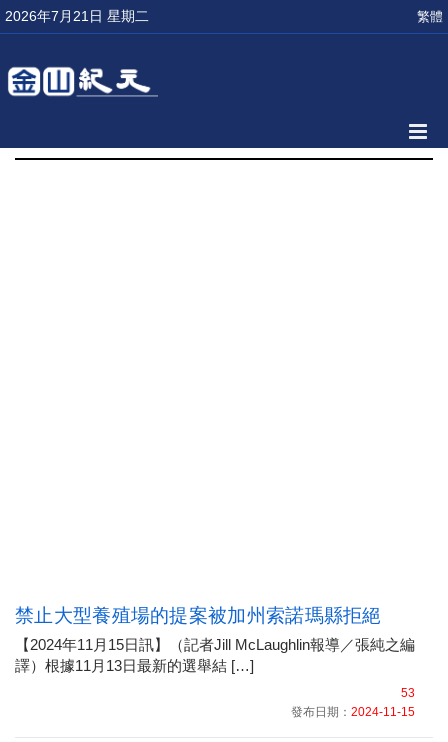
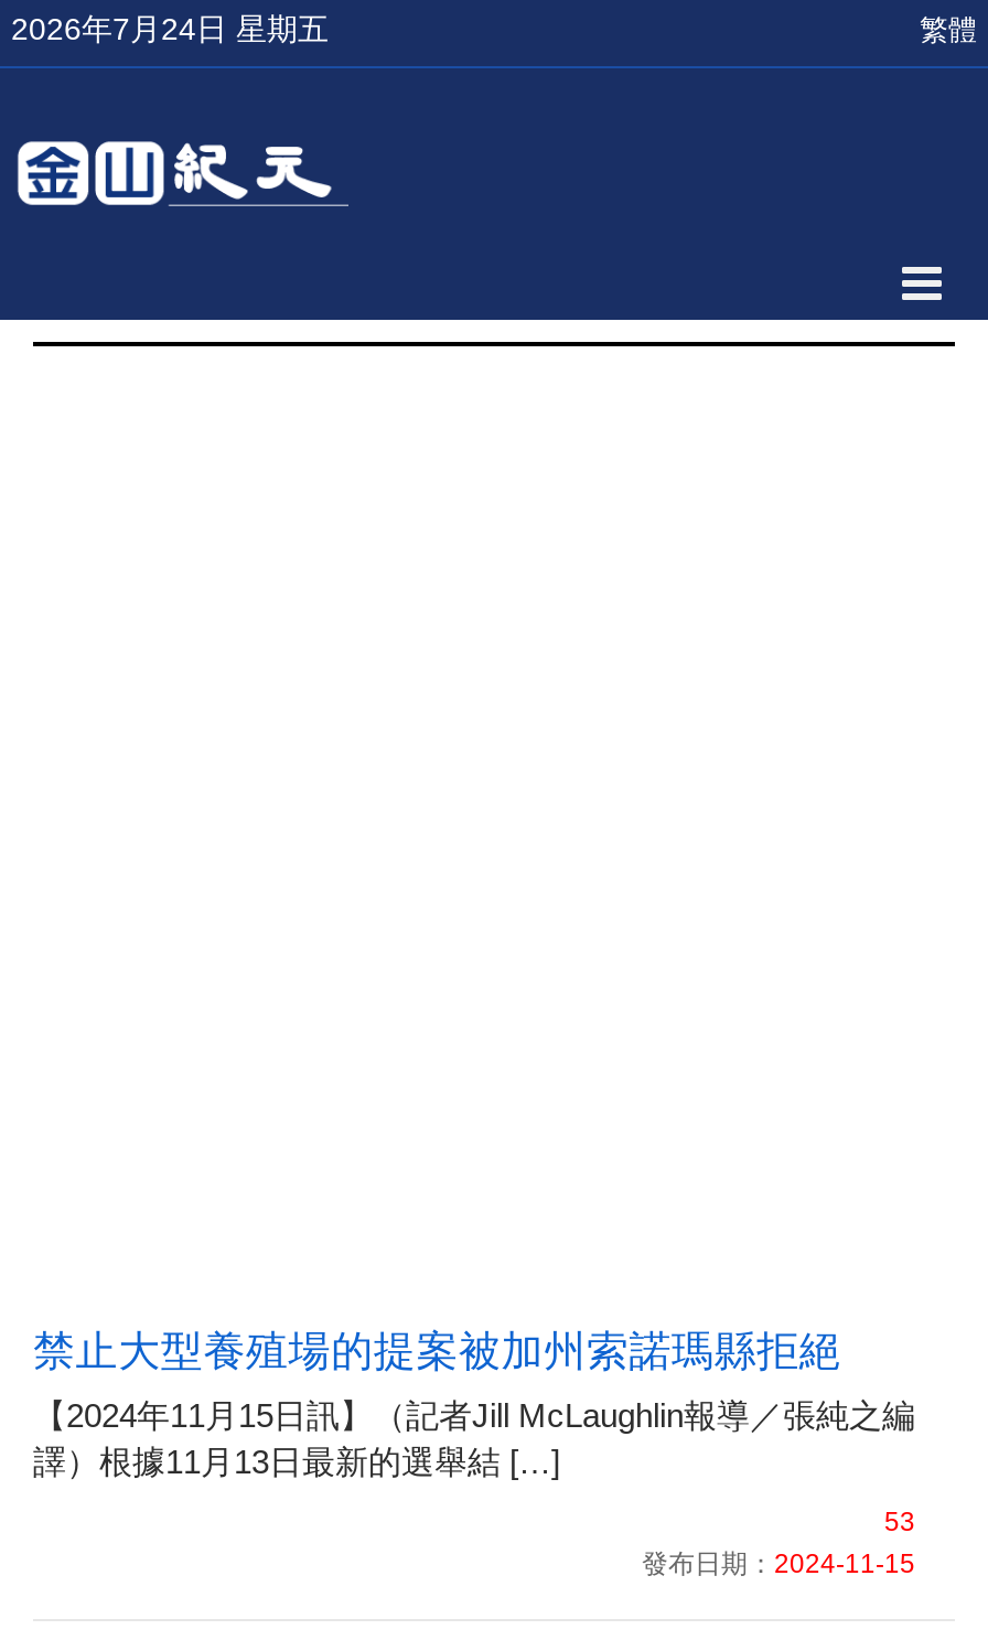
- 2026年7月21日 星期二
+ 2026年7月24日 星期五
